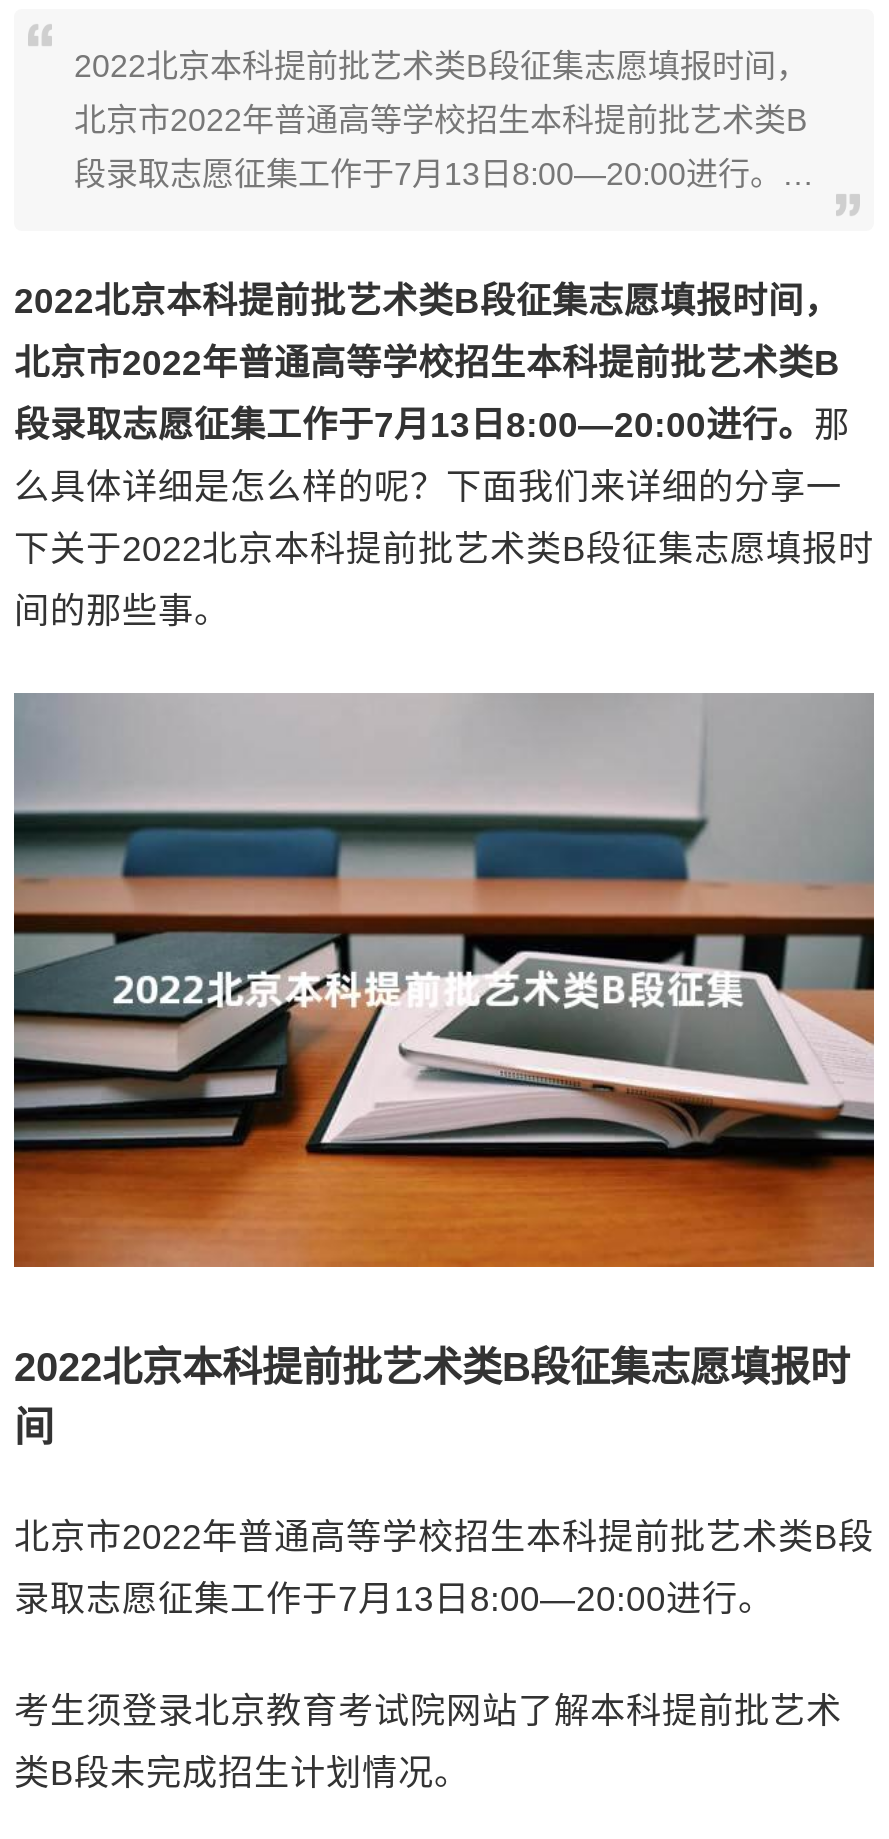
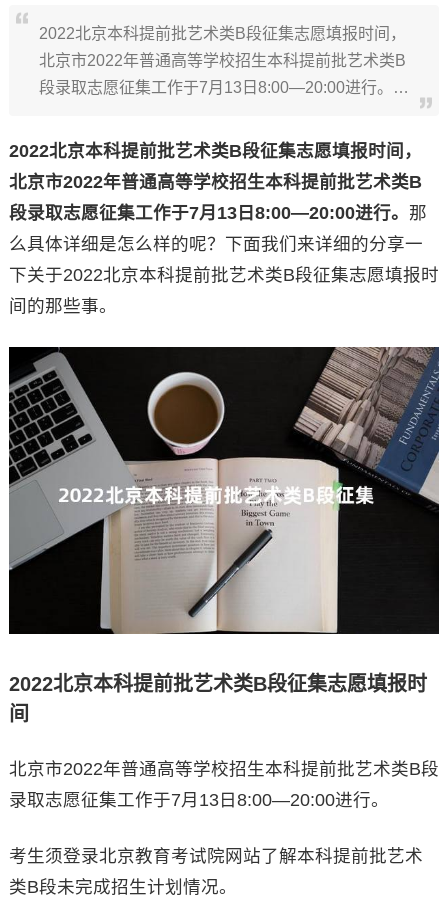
- [image]
+ [image]
